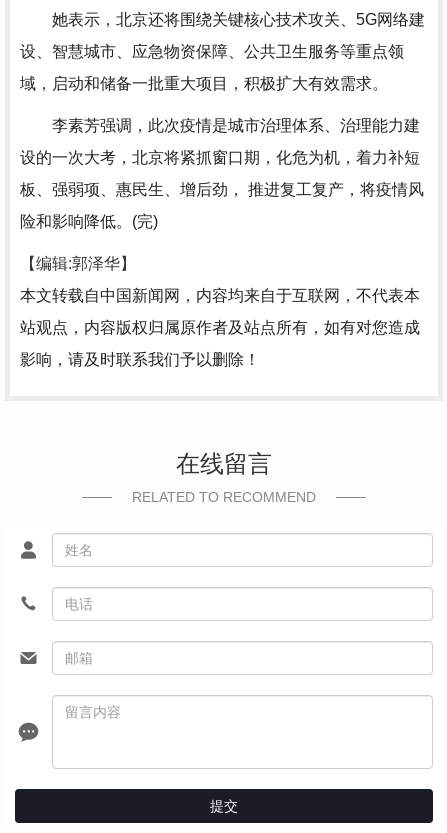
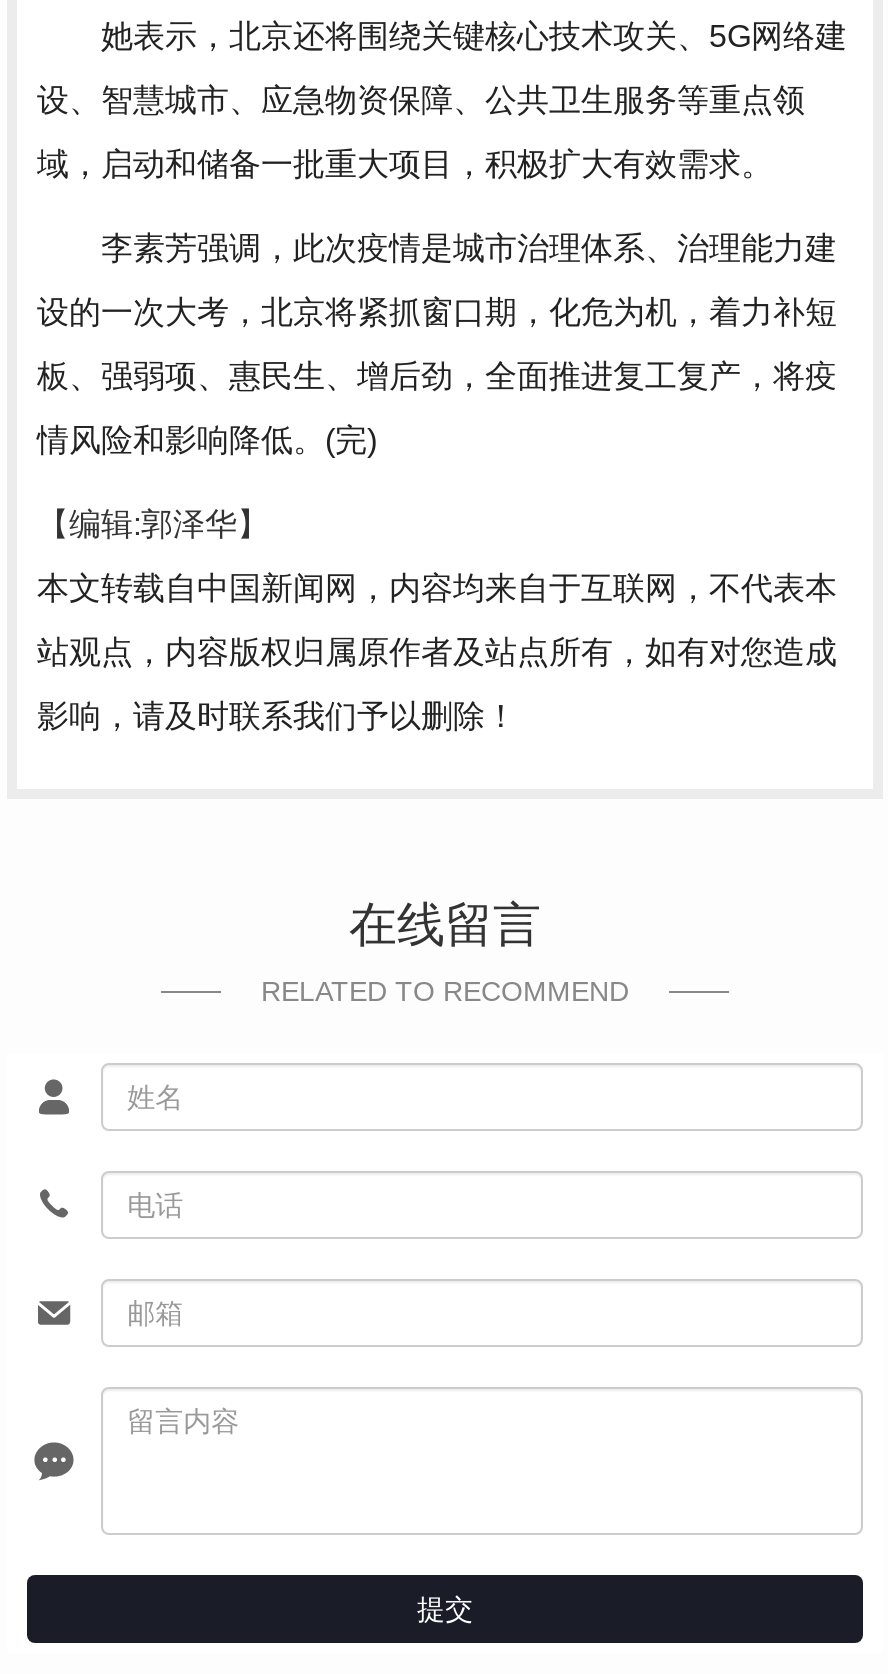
- 板、强弱项、惠民生、增后劲， 推进复工复产，将疫情风
+ 板、强弱项、惠民生、增后劲，全面推进复工复产，将疫

- 险和影响降低。(完)
+ 情风险和影响降低。(完)
